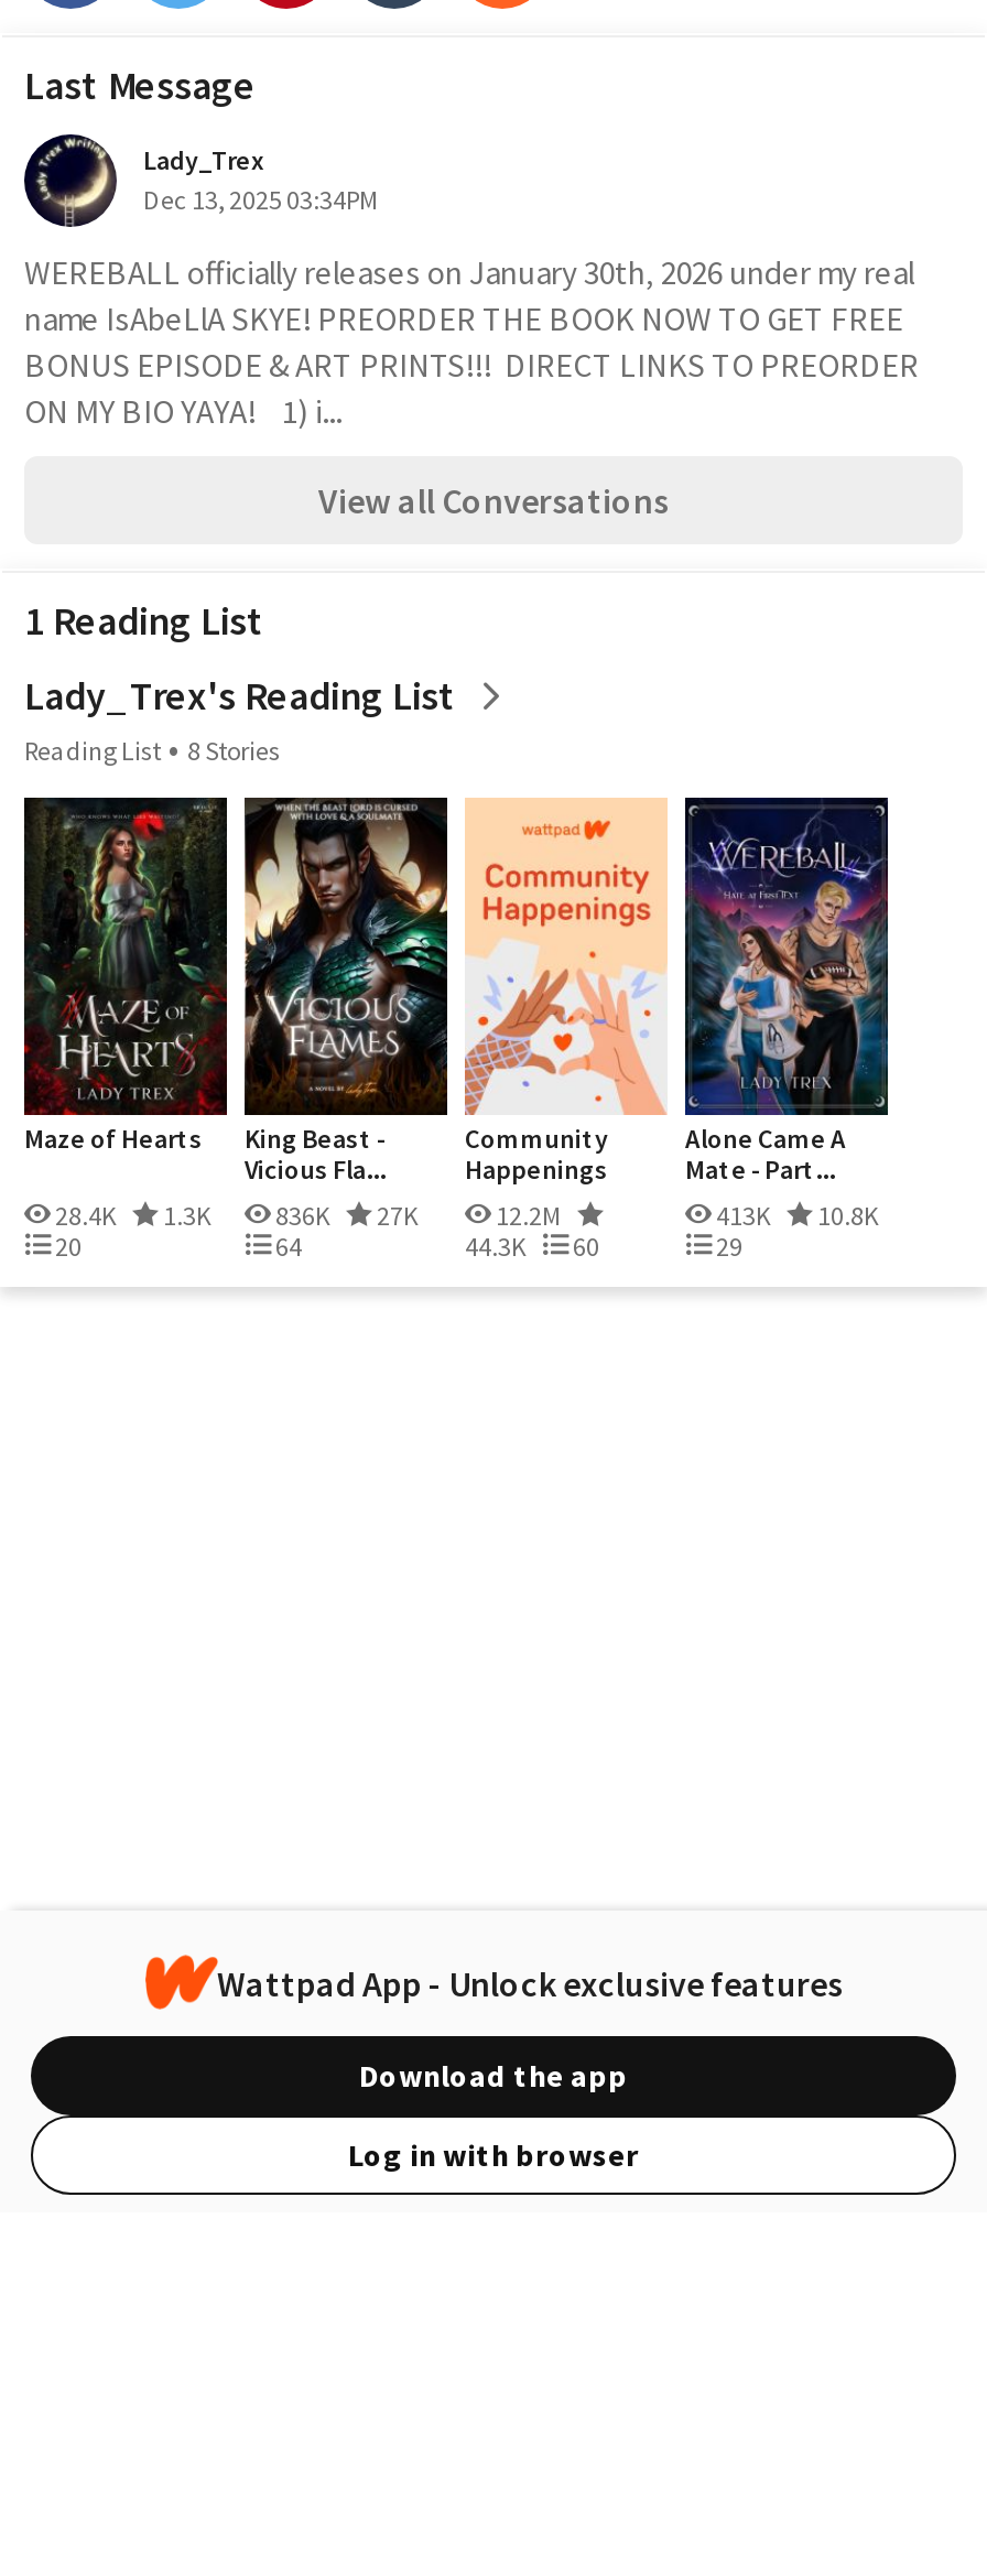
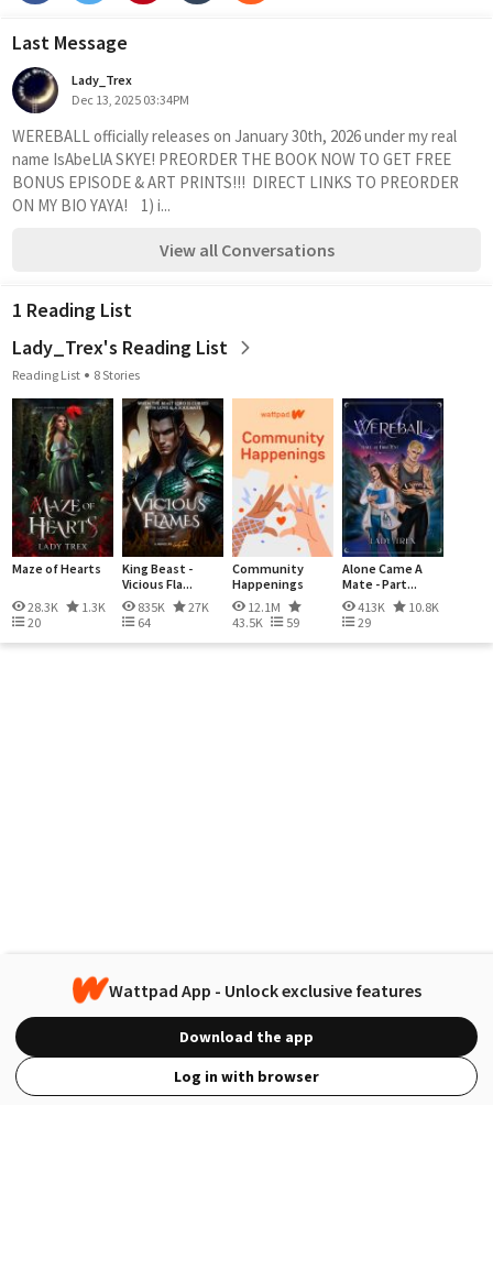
- 28.4K
+ 28.3K

- 836K
+ 835K

- 12.2M
- 44.3K
- 60
+ 12.1M
+ 43.5K
+ 59
